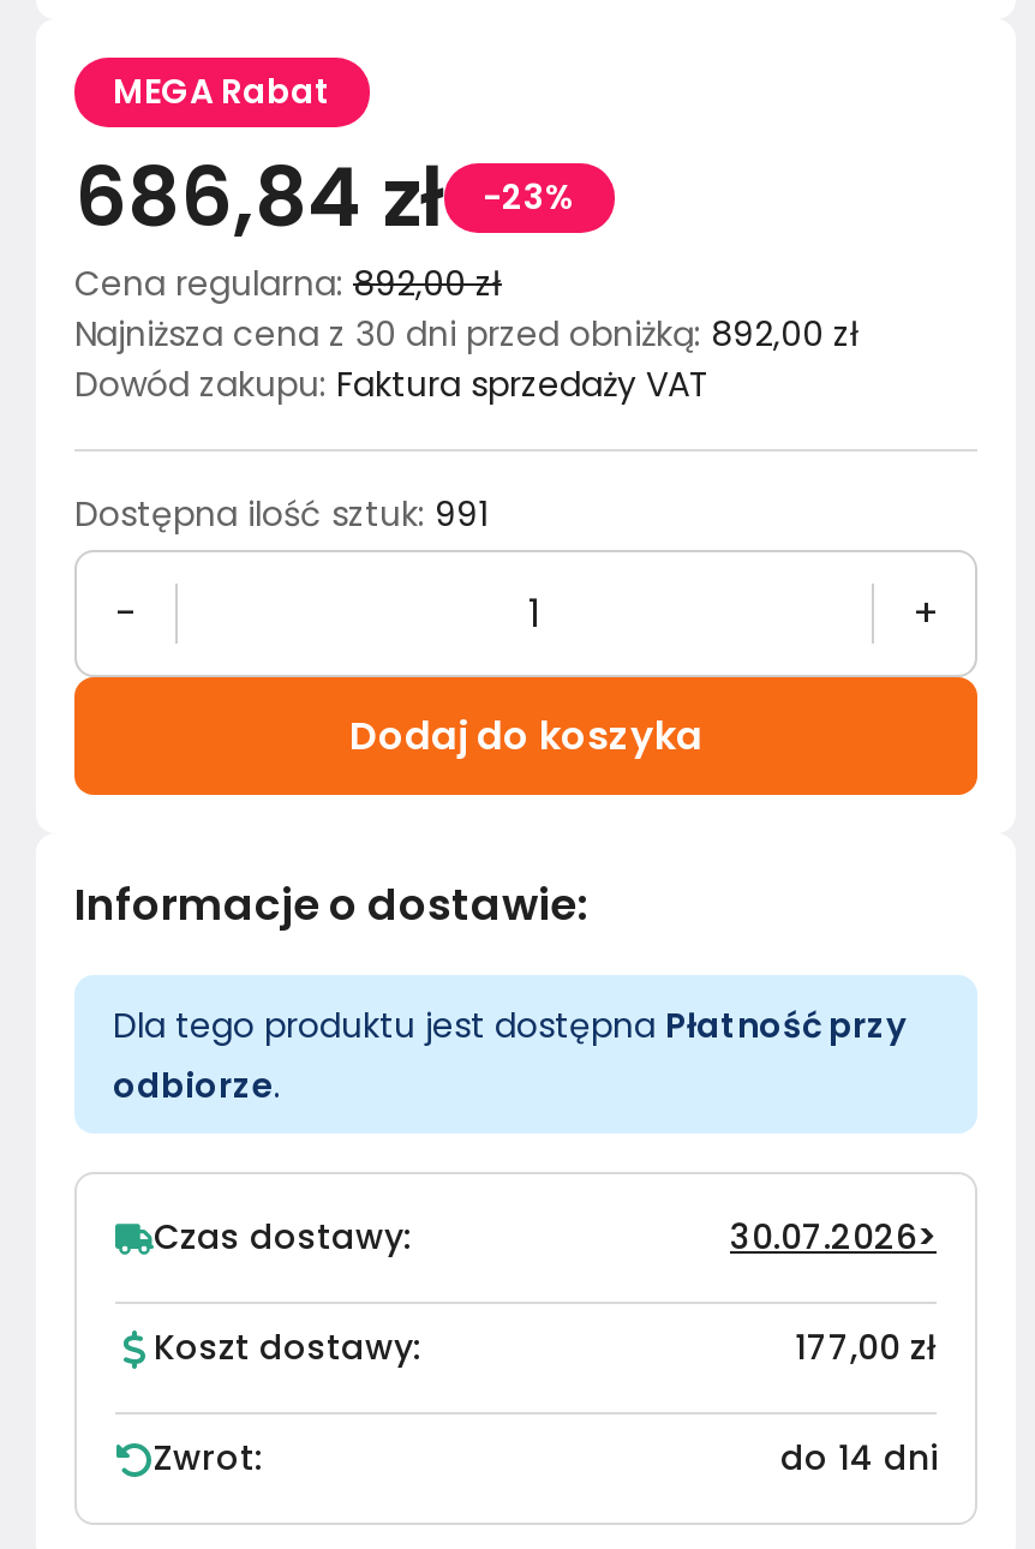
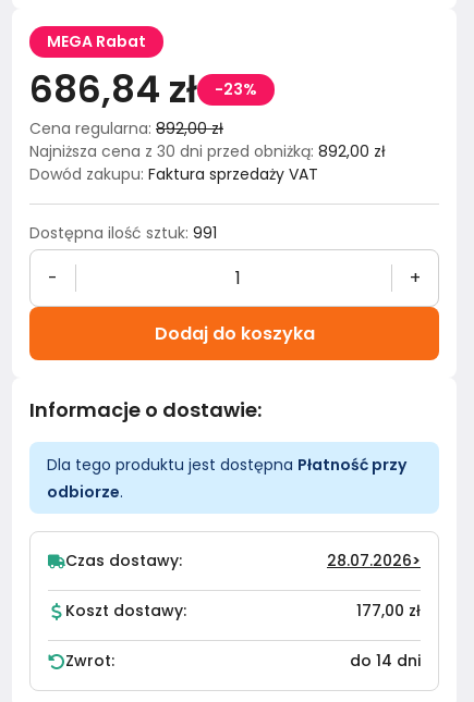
- 30.07.2026>
+ 28.07.2026>
